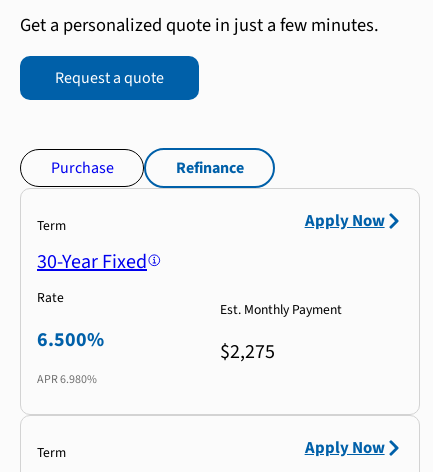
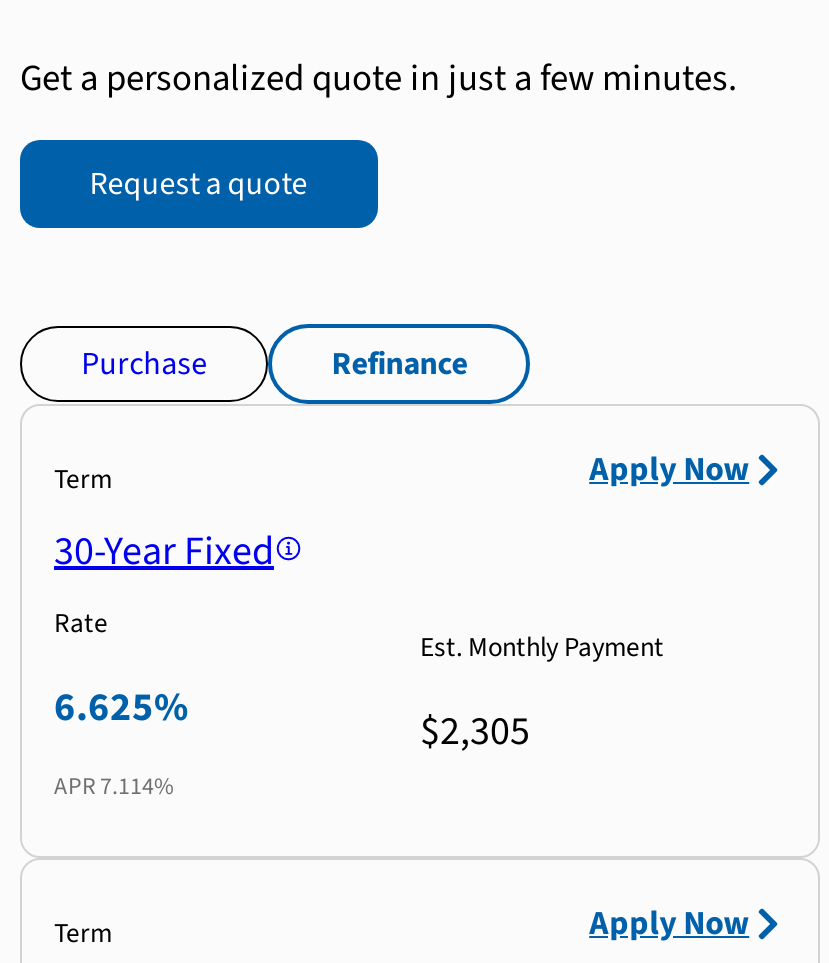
- 6.500%
+ 6.625%

- $2,275
+ $2,305

- APR 6.980%
+ APR 7.114%
